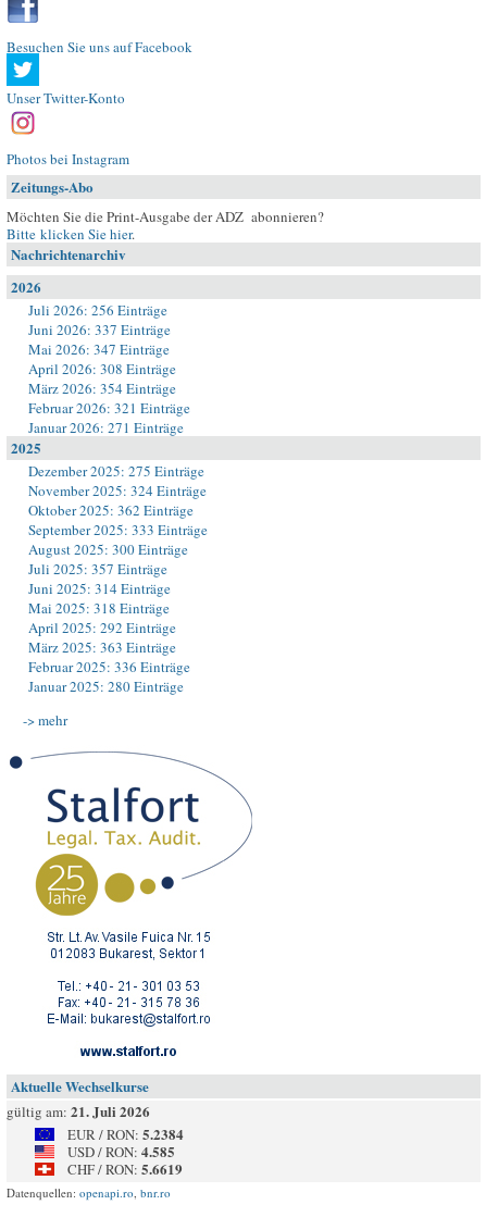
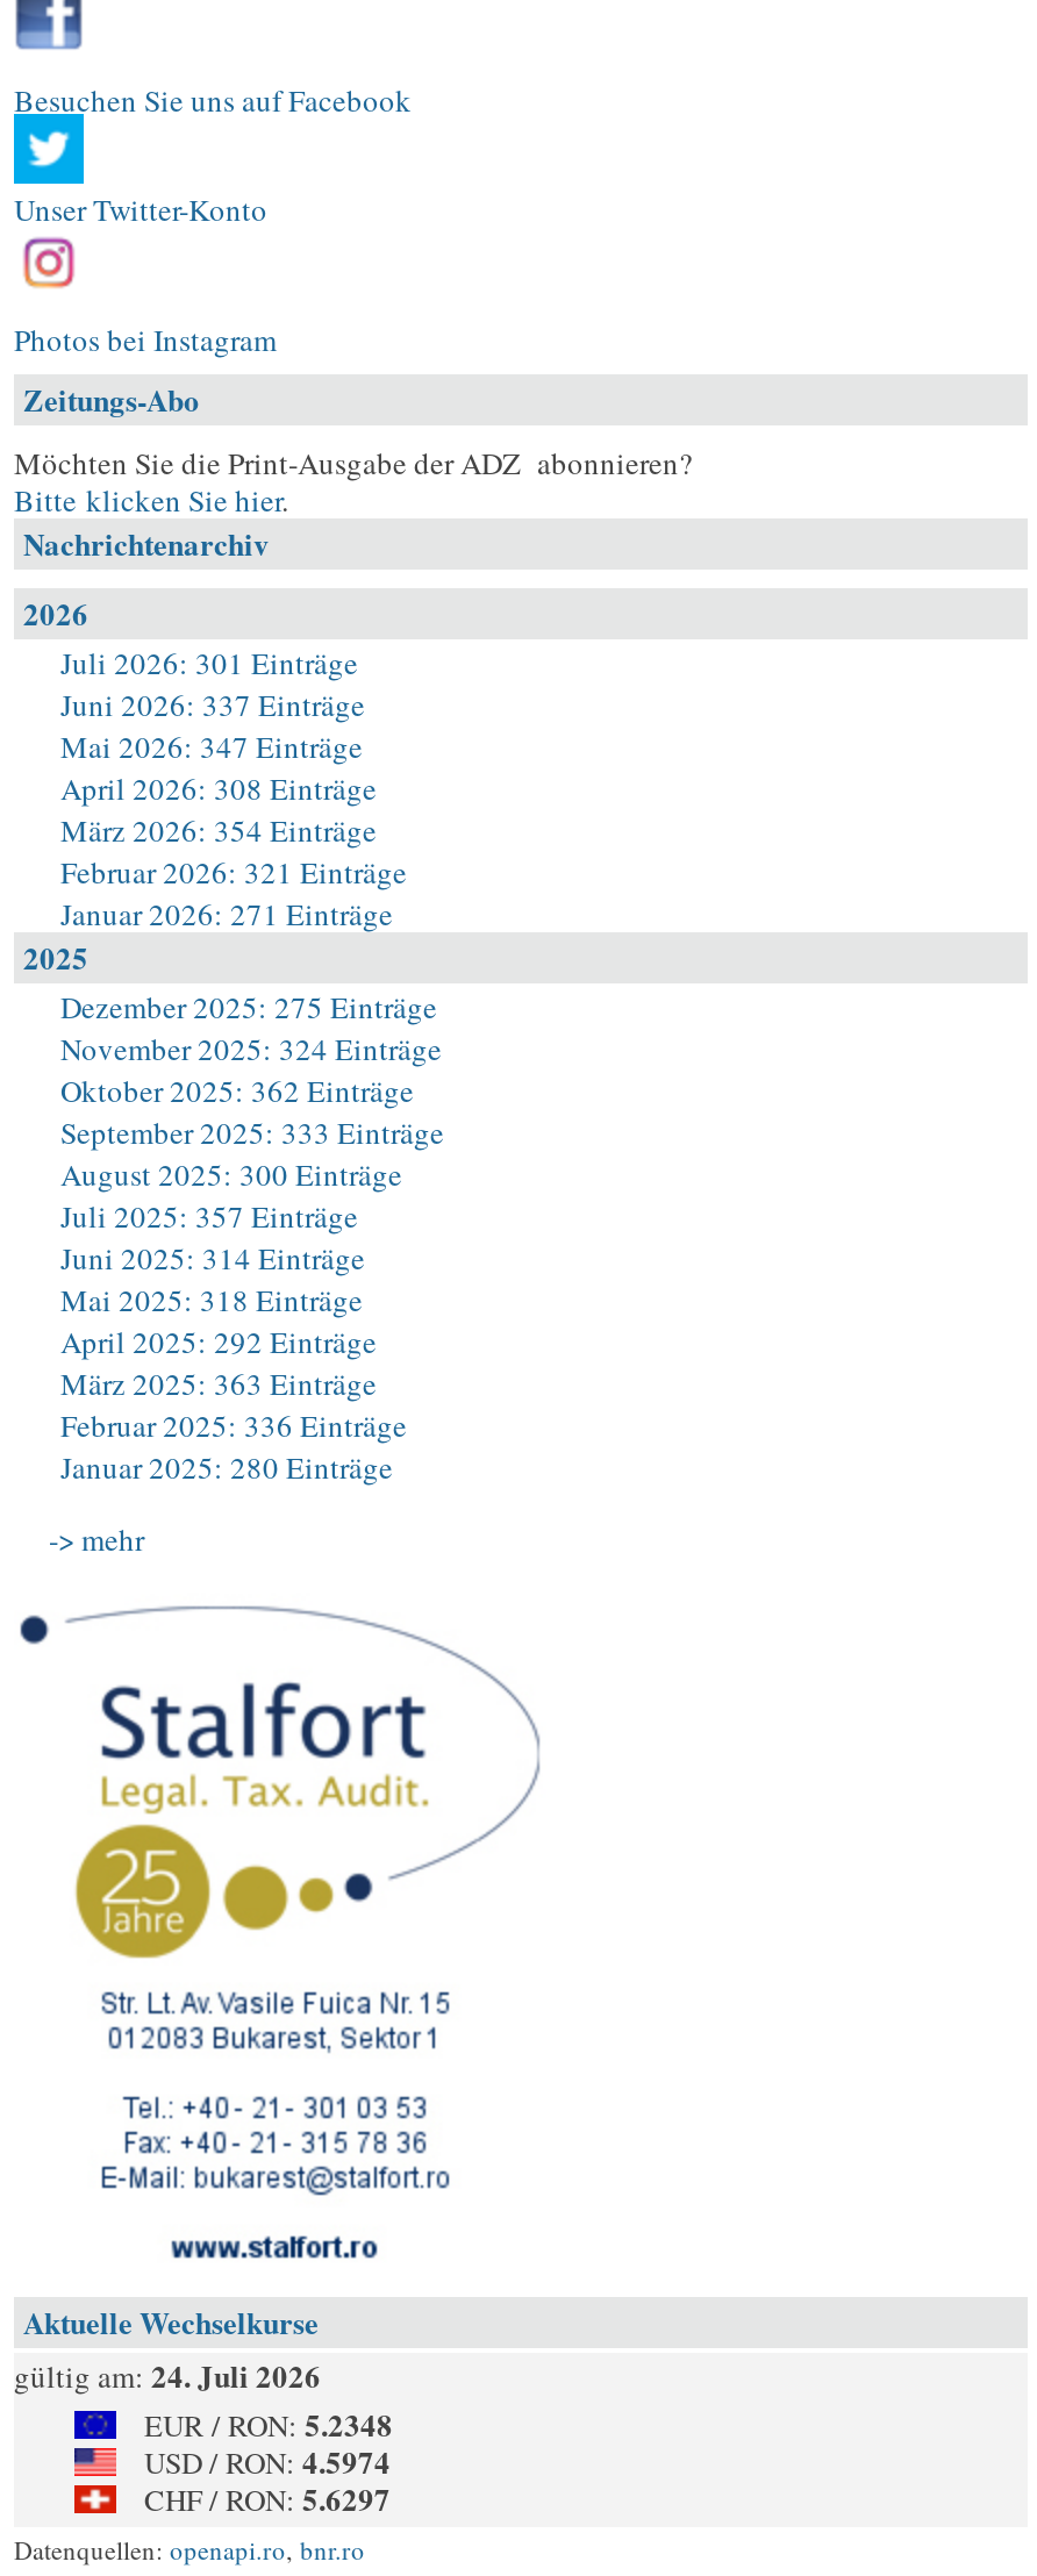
- Juli 2026: 256 Einträge
+ Juli 2026: 301 Einträge

- gültig am: 21. Juli 2026
+ gültig am: 24. Juli 2026

- EUR / RON: 5.2384
+ EUR / RON: 5.2348

- USD / RON: 4.585
+ USD / RON: 4.5974

- CHF / RON: 5.6619
+ CHF / RON: 5.6297
